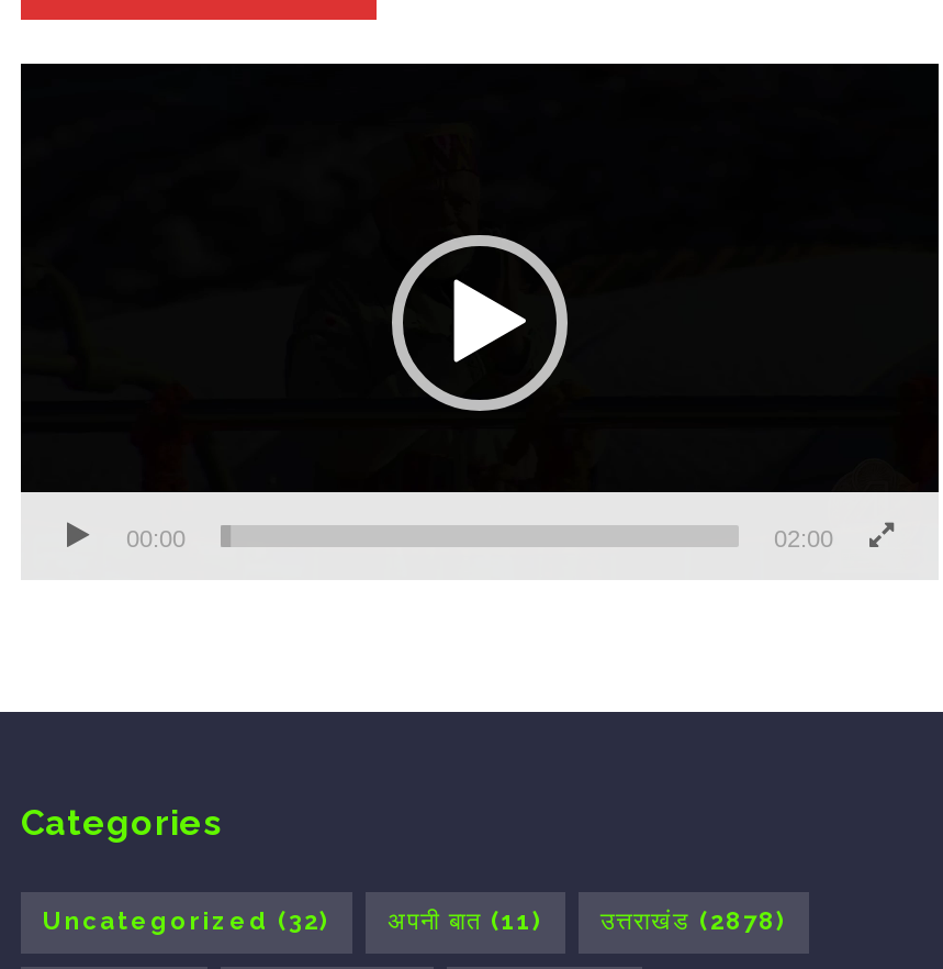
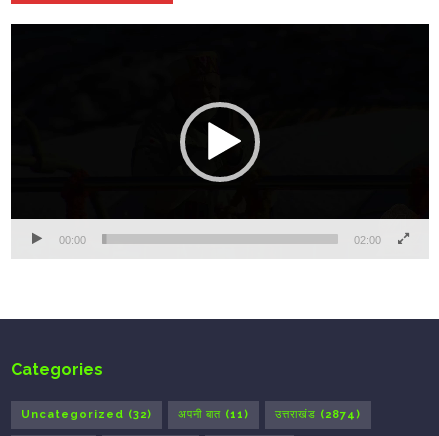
- Uncategorized (32) अपनी बात (11) उत्तराखंड (2878)
+ Uncategorized (32) अपनी बात (11) उत्तराखंड (2874)
